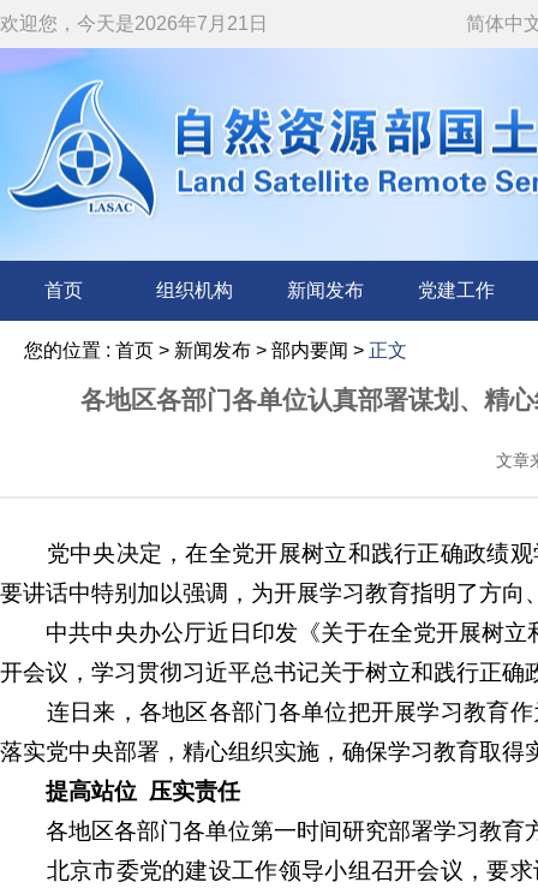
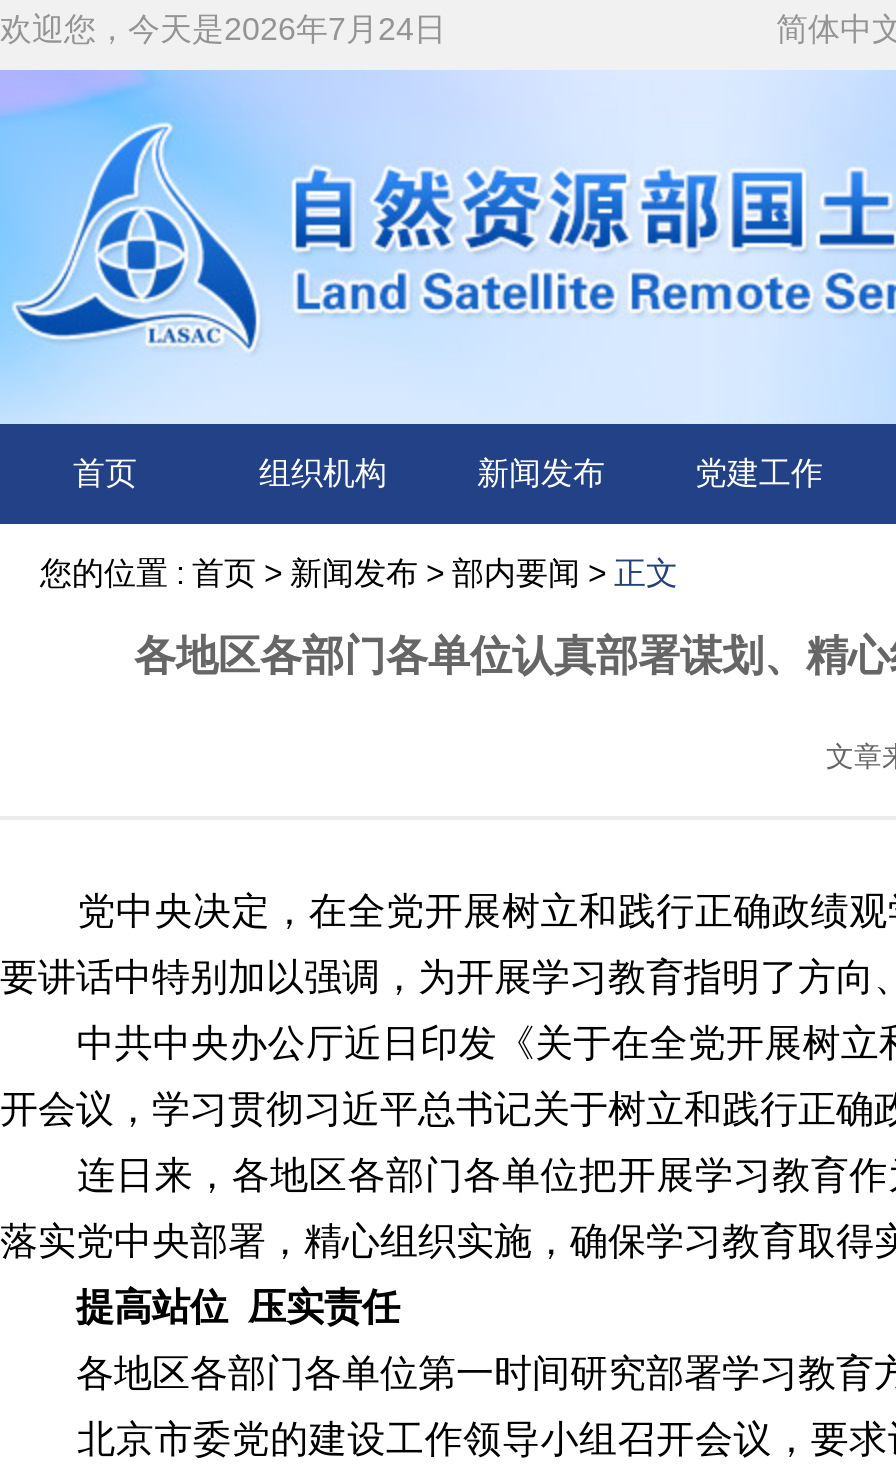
- 欢迎您，今天是2026年7月21日
+ 欢迎您，今天是2026年7月24日
